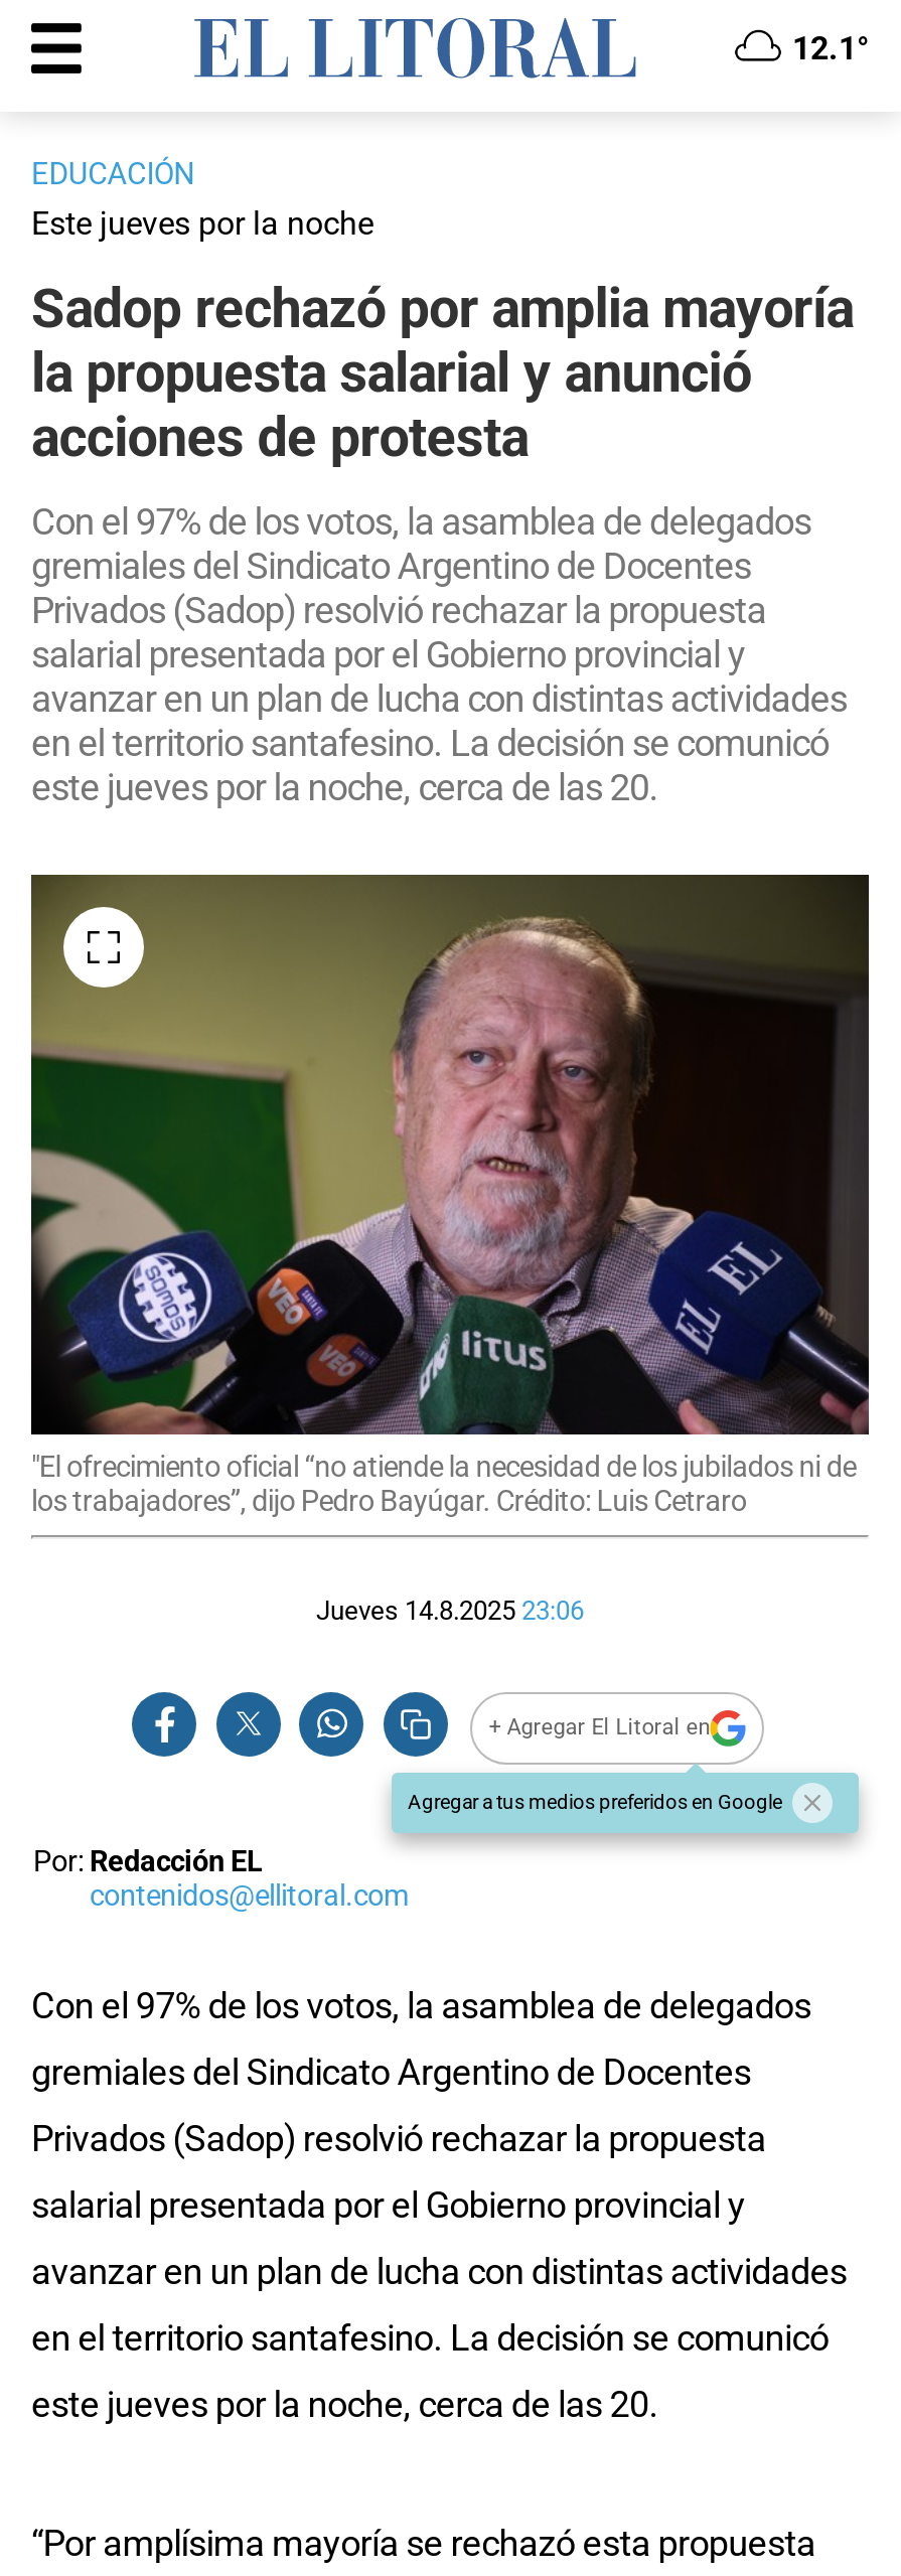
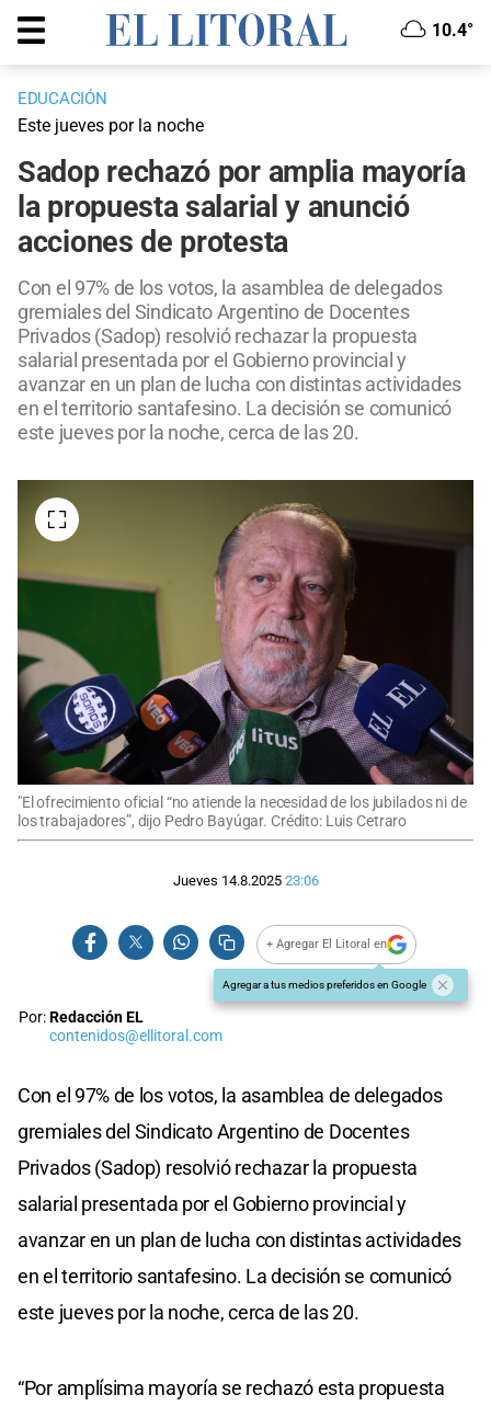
- 12.1°
+ 10.4°
